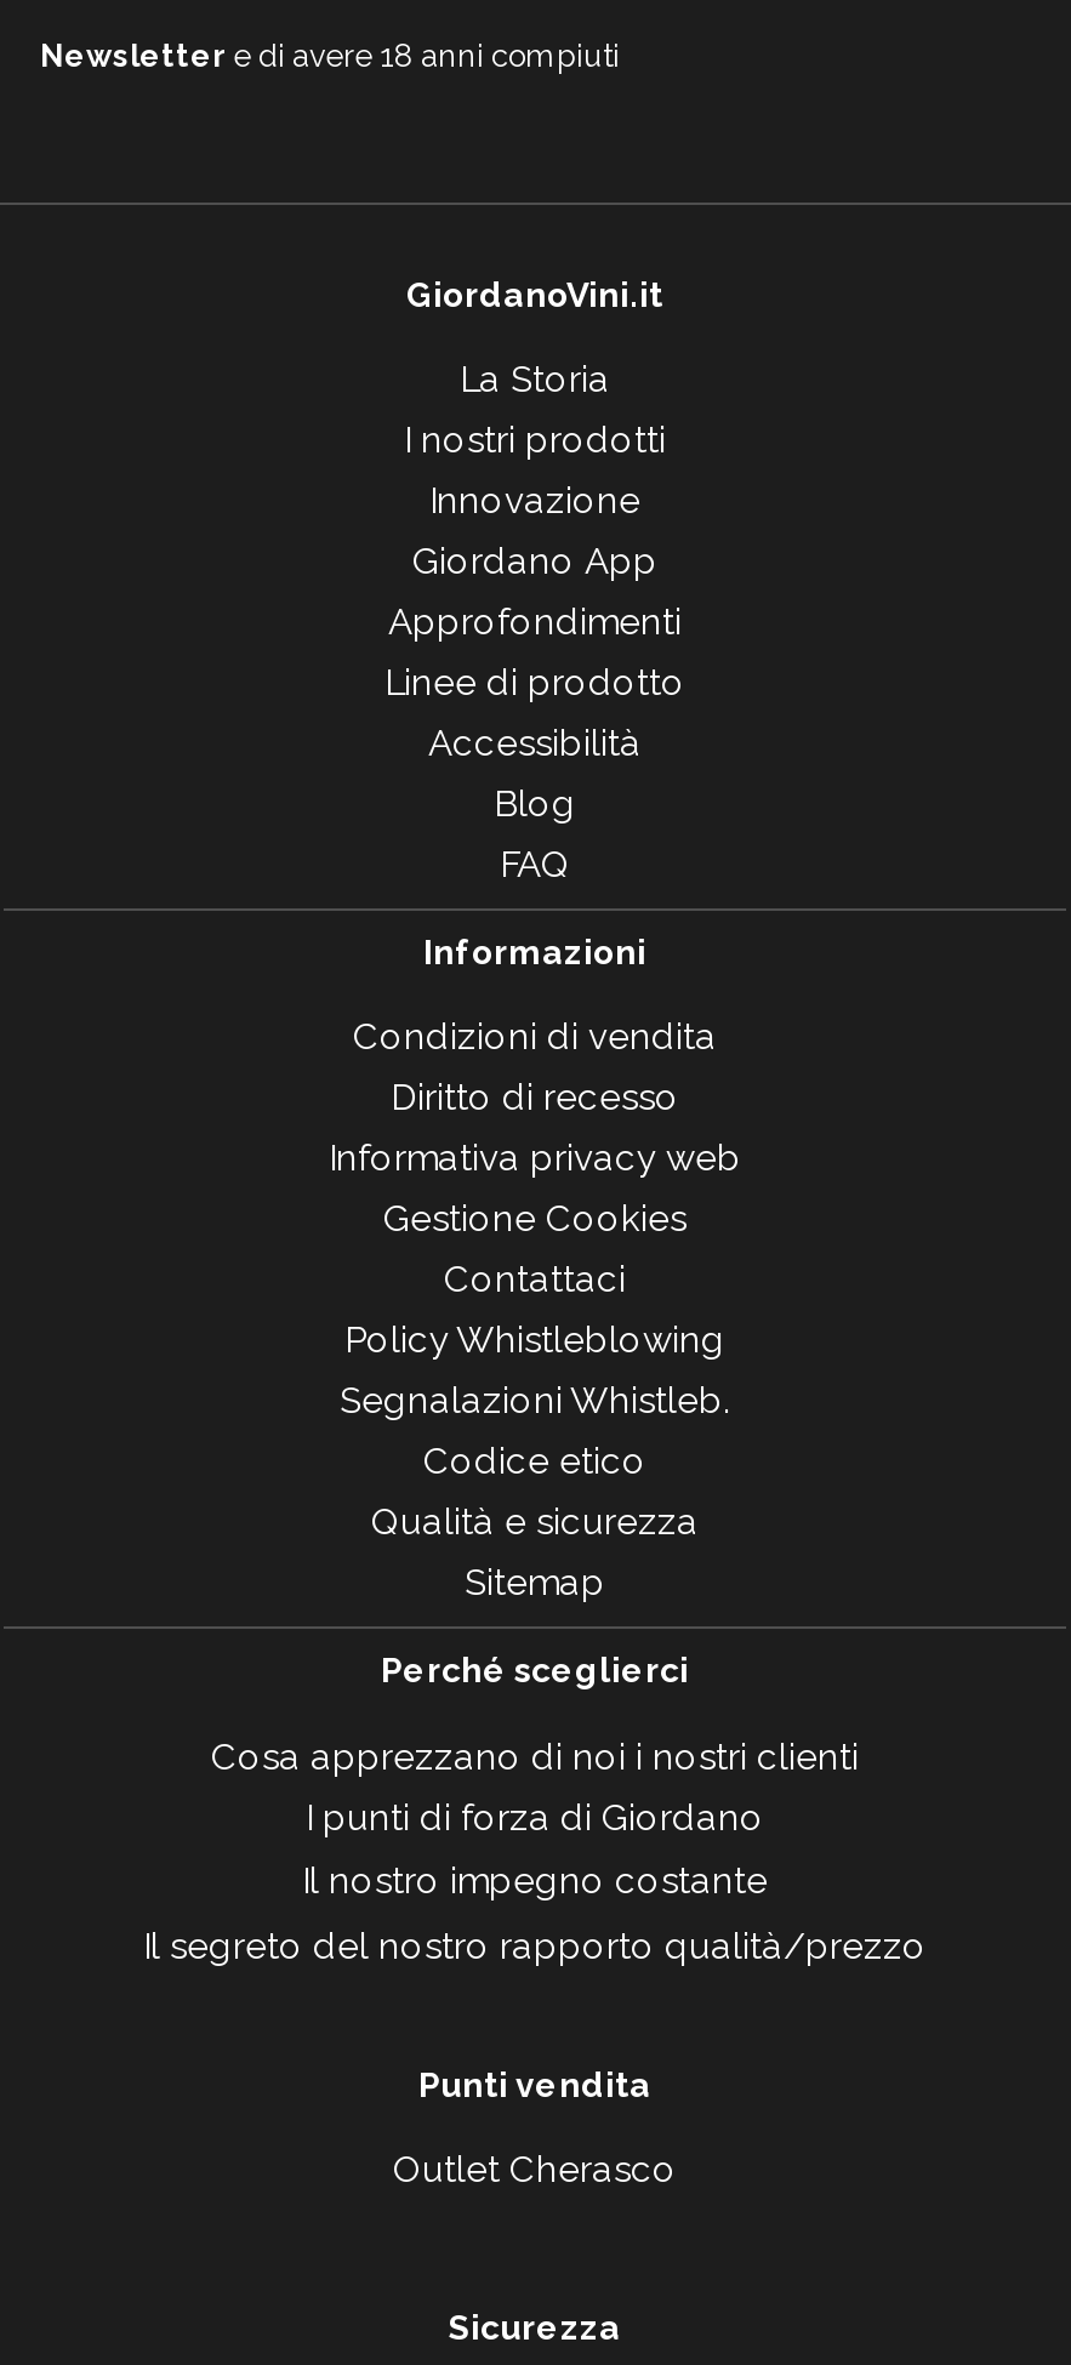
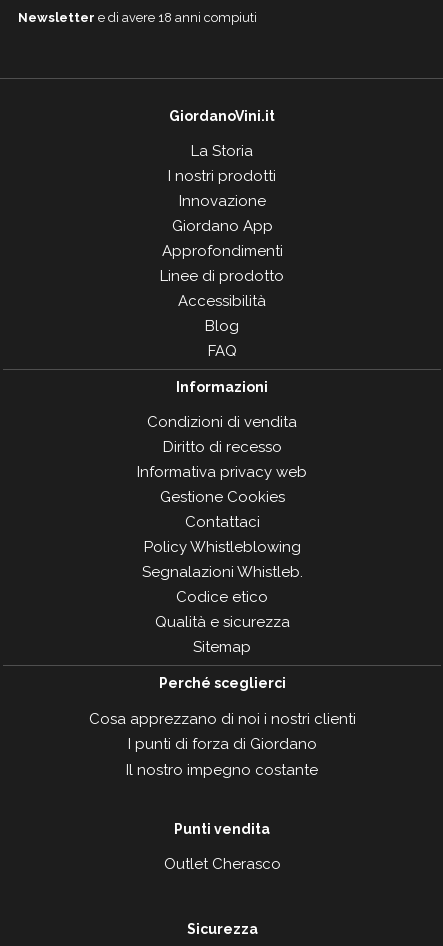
- Il segreto del nostro rapporto qualità/prezzo
